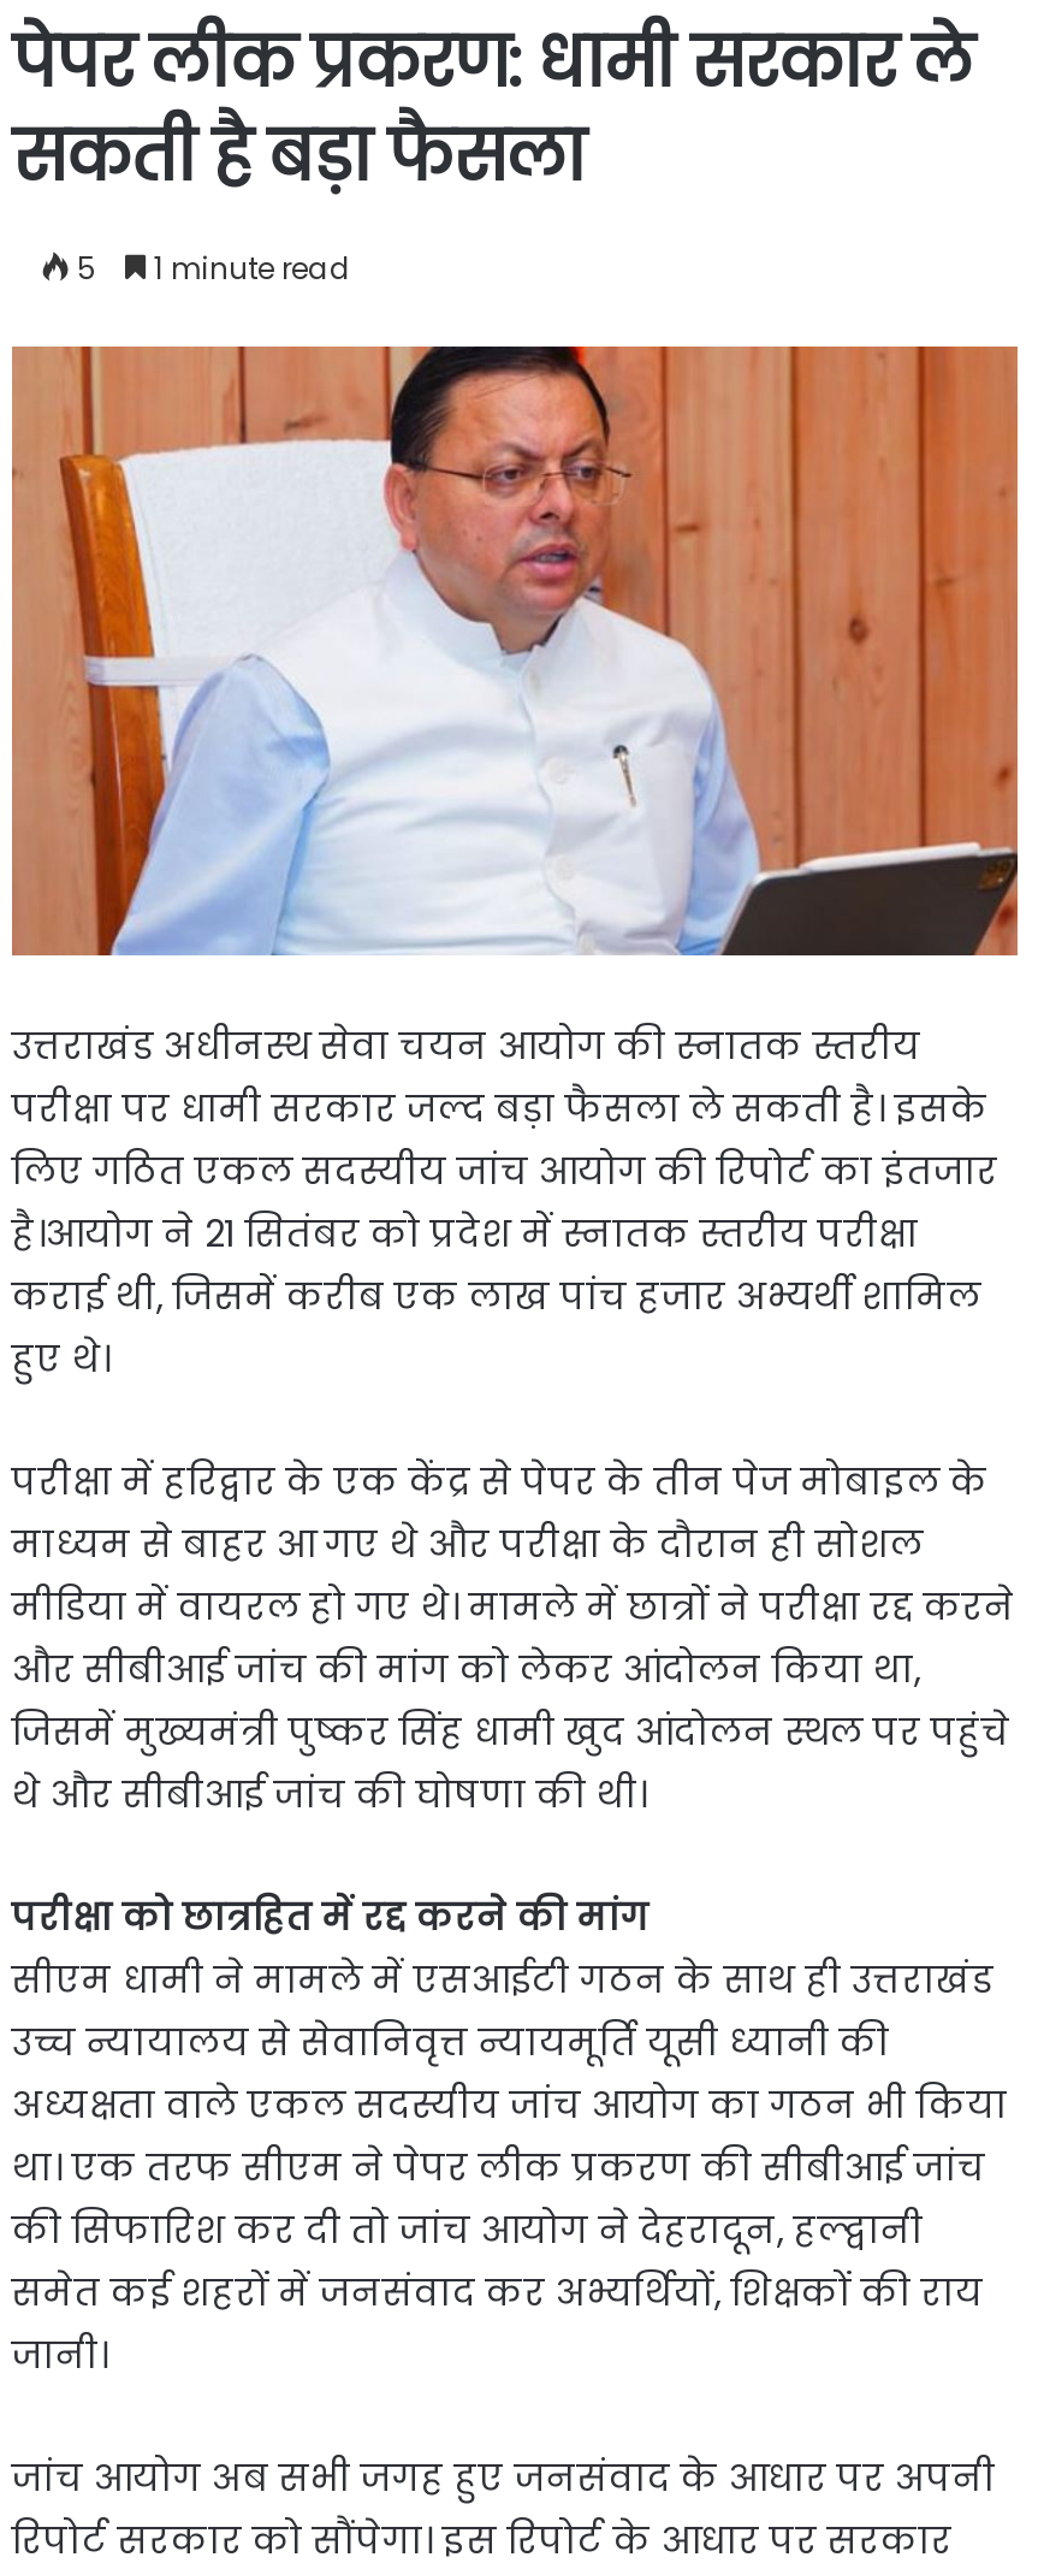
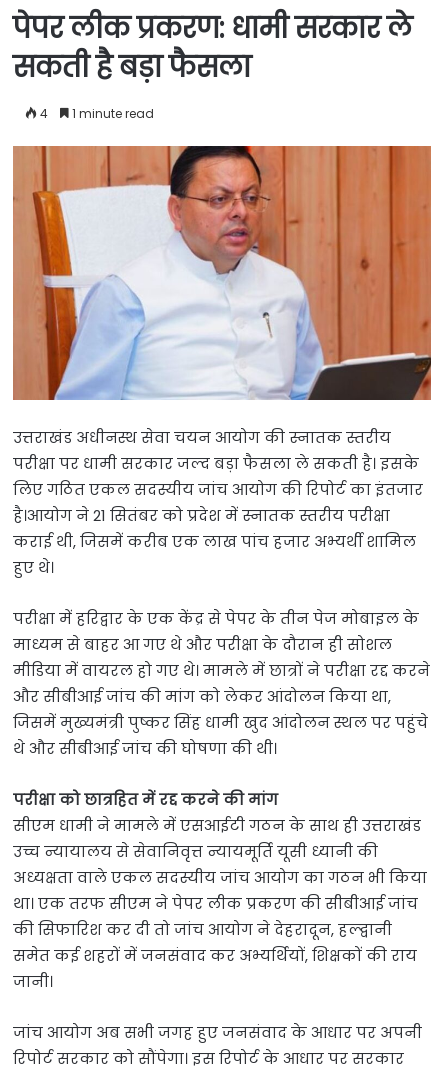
- 5 1 minute read
+ 4 1 minute read
